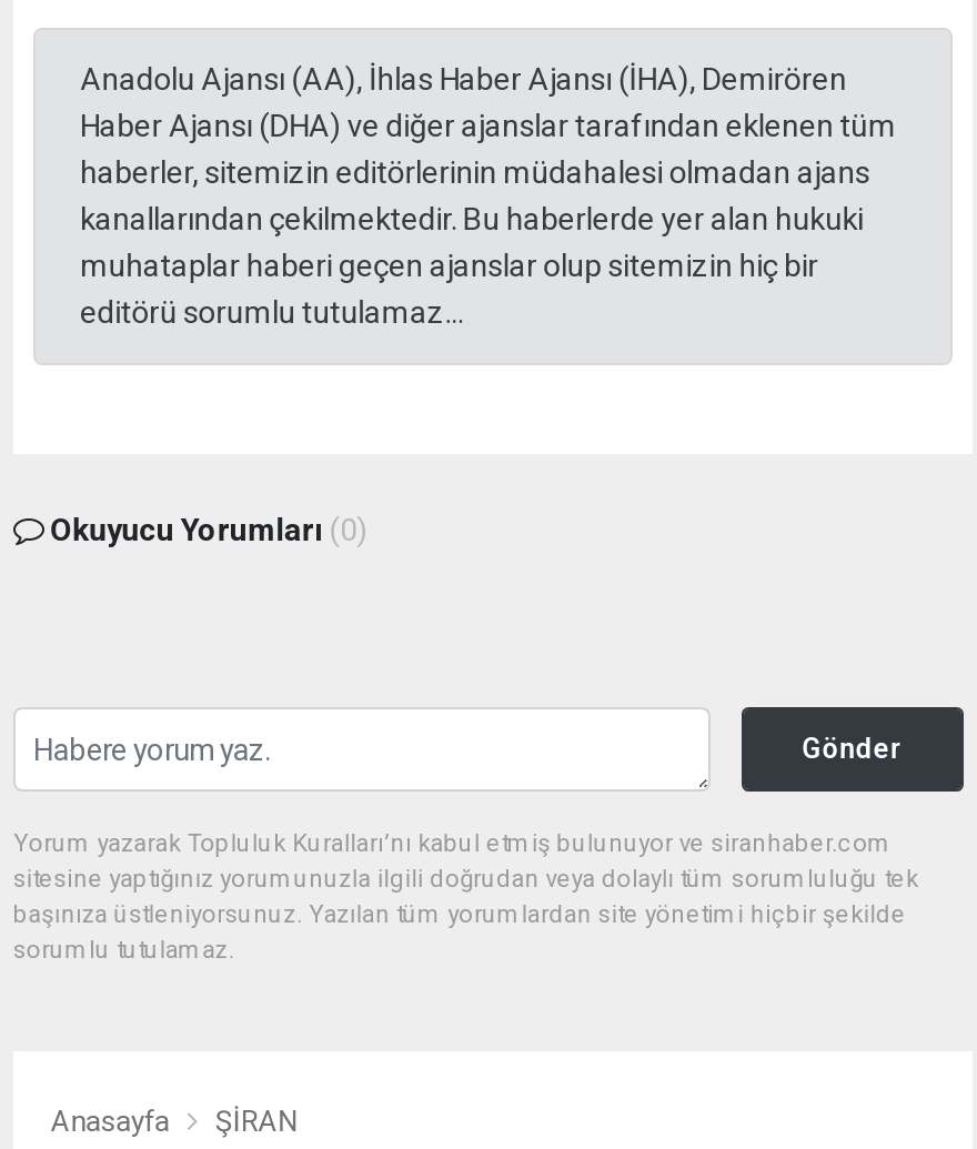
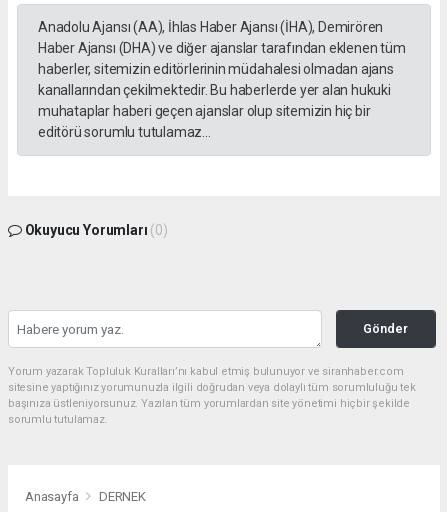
- ŞİRAN
+ DERNEK
